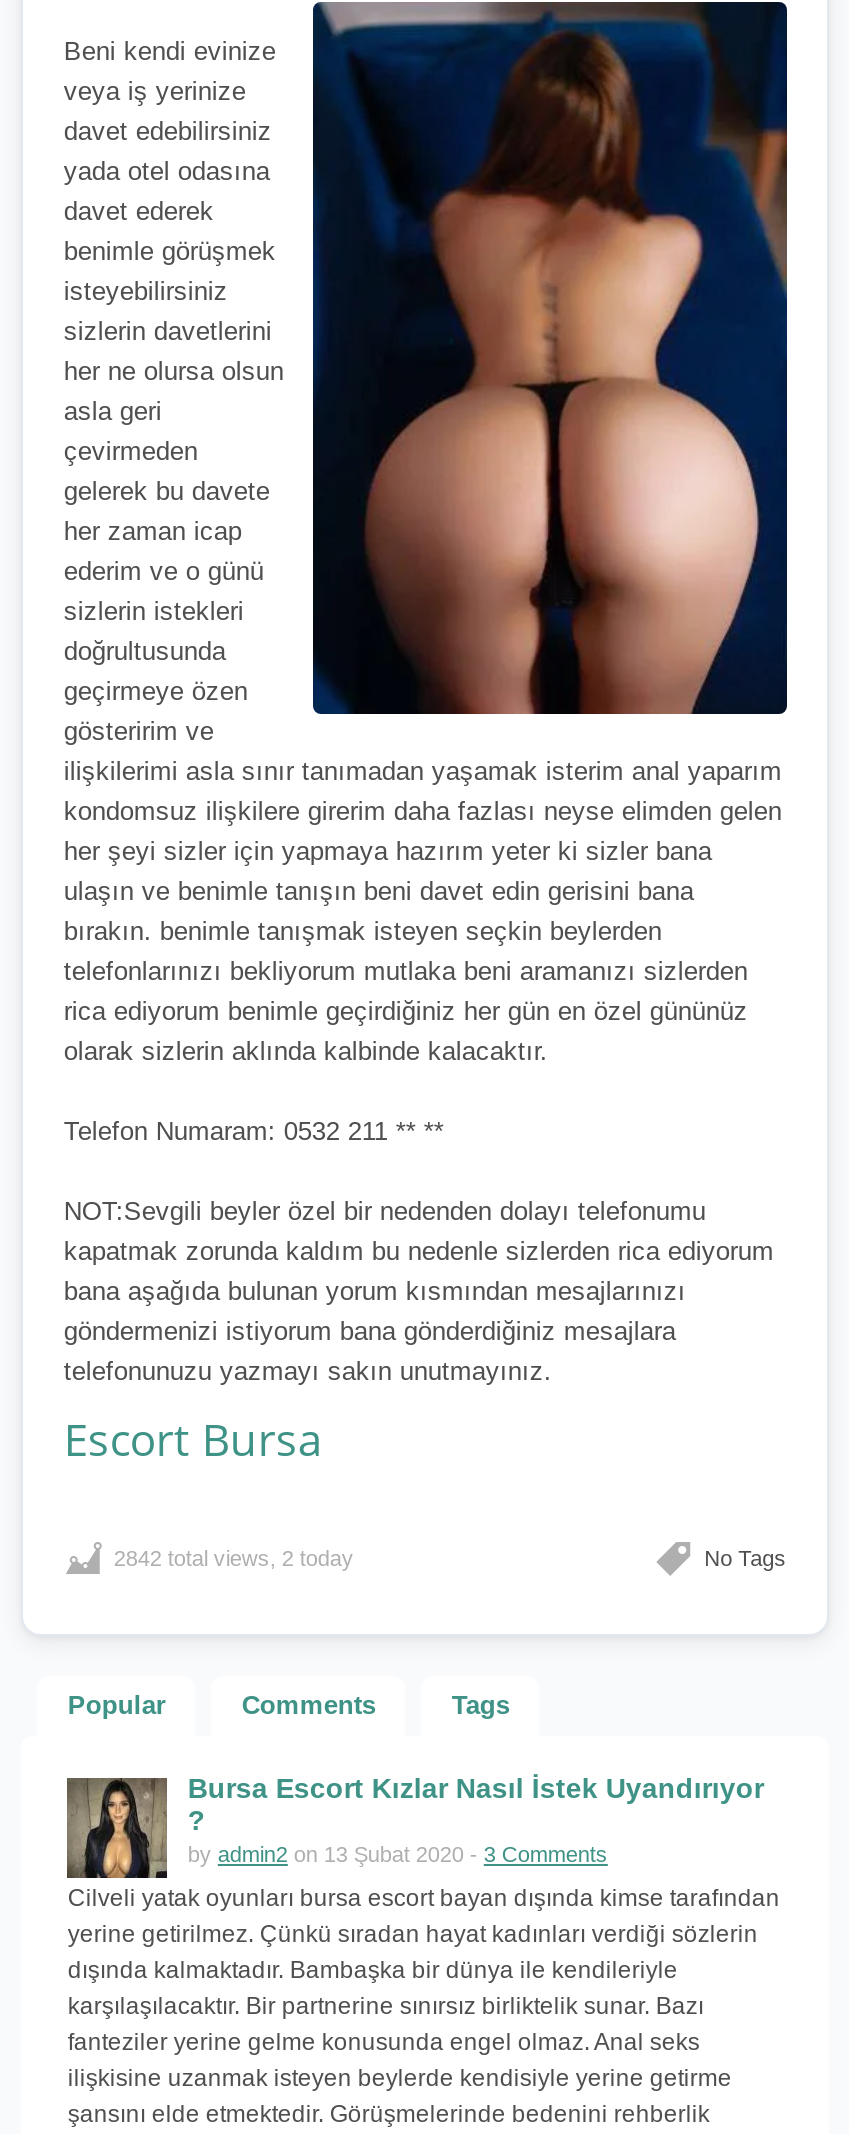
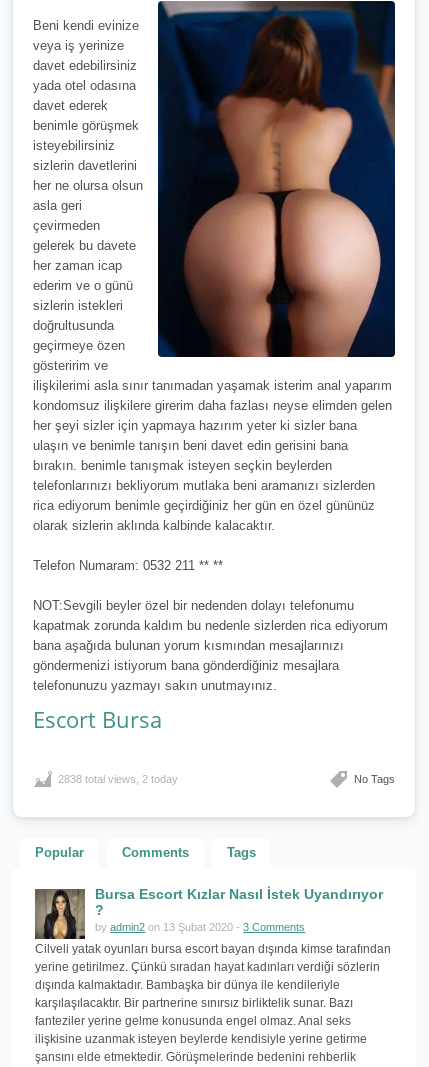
- 2842 total views, 2 today
+ 2838 total views, 2 today
